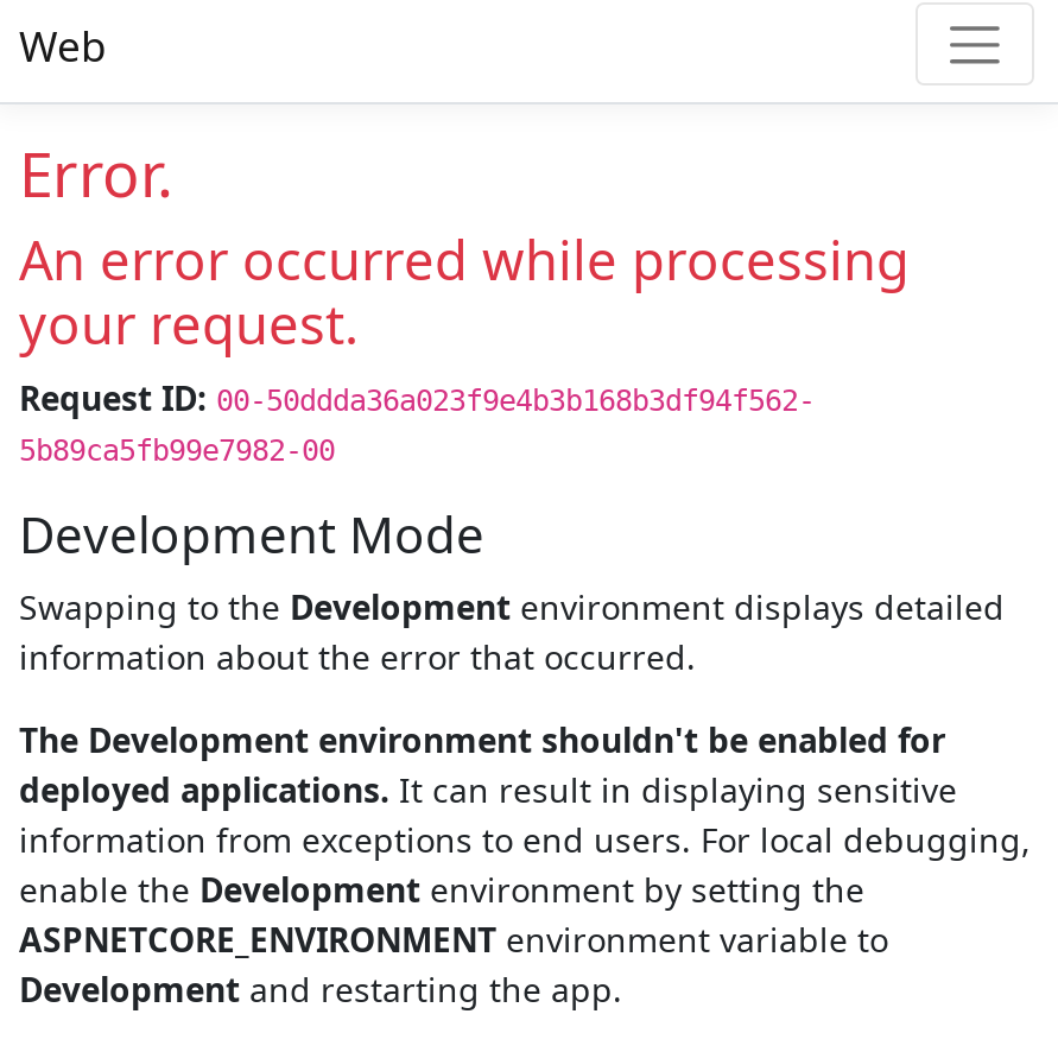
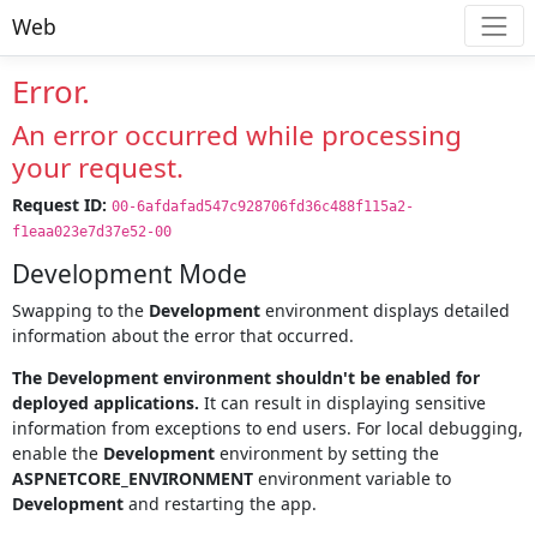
- Request ID: 00-50ddda36a023f9e4b3b168b3df94f562-
- 5b89ca5fb99e7982-00
+ Request ID: 00-6afdafad547c928706fd36c488f115a2-
+ f1eaa023e7d37e52-00
